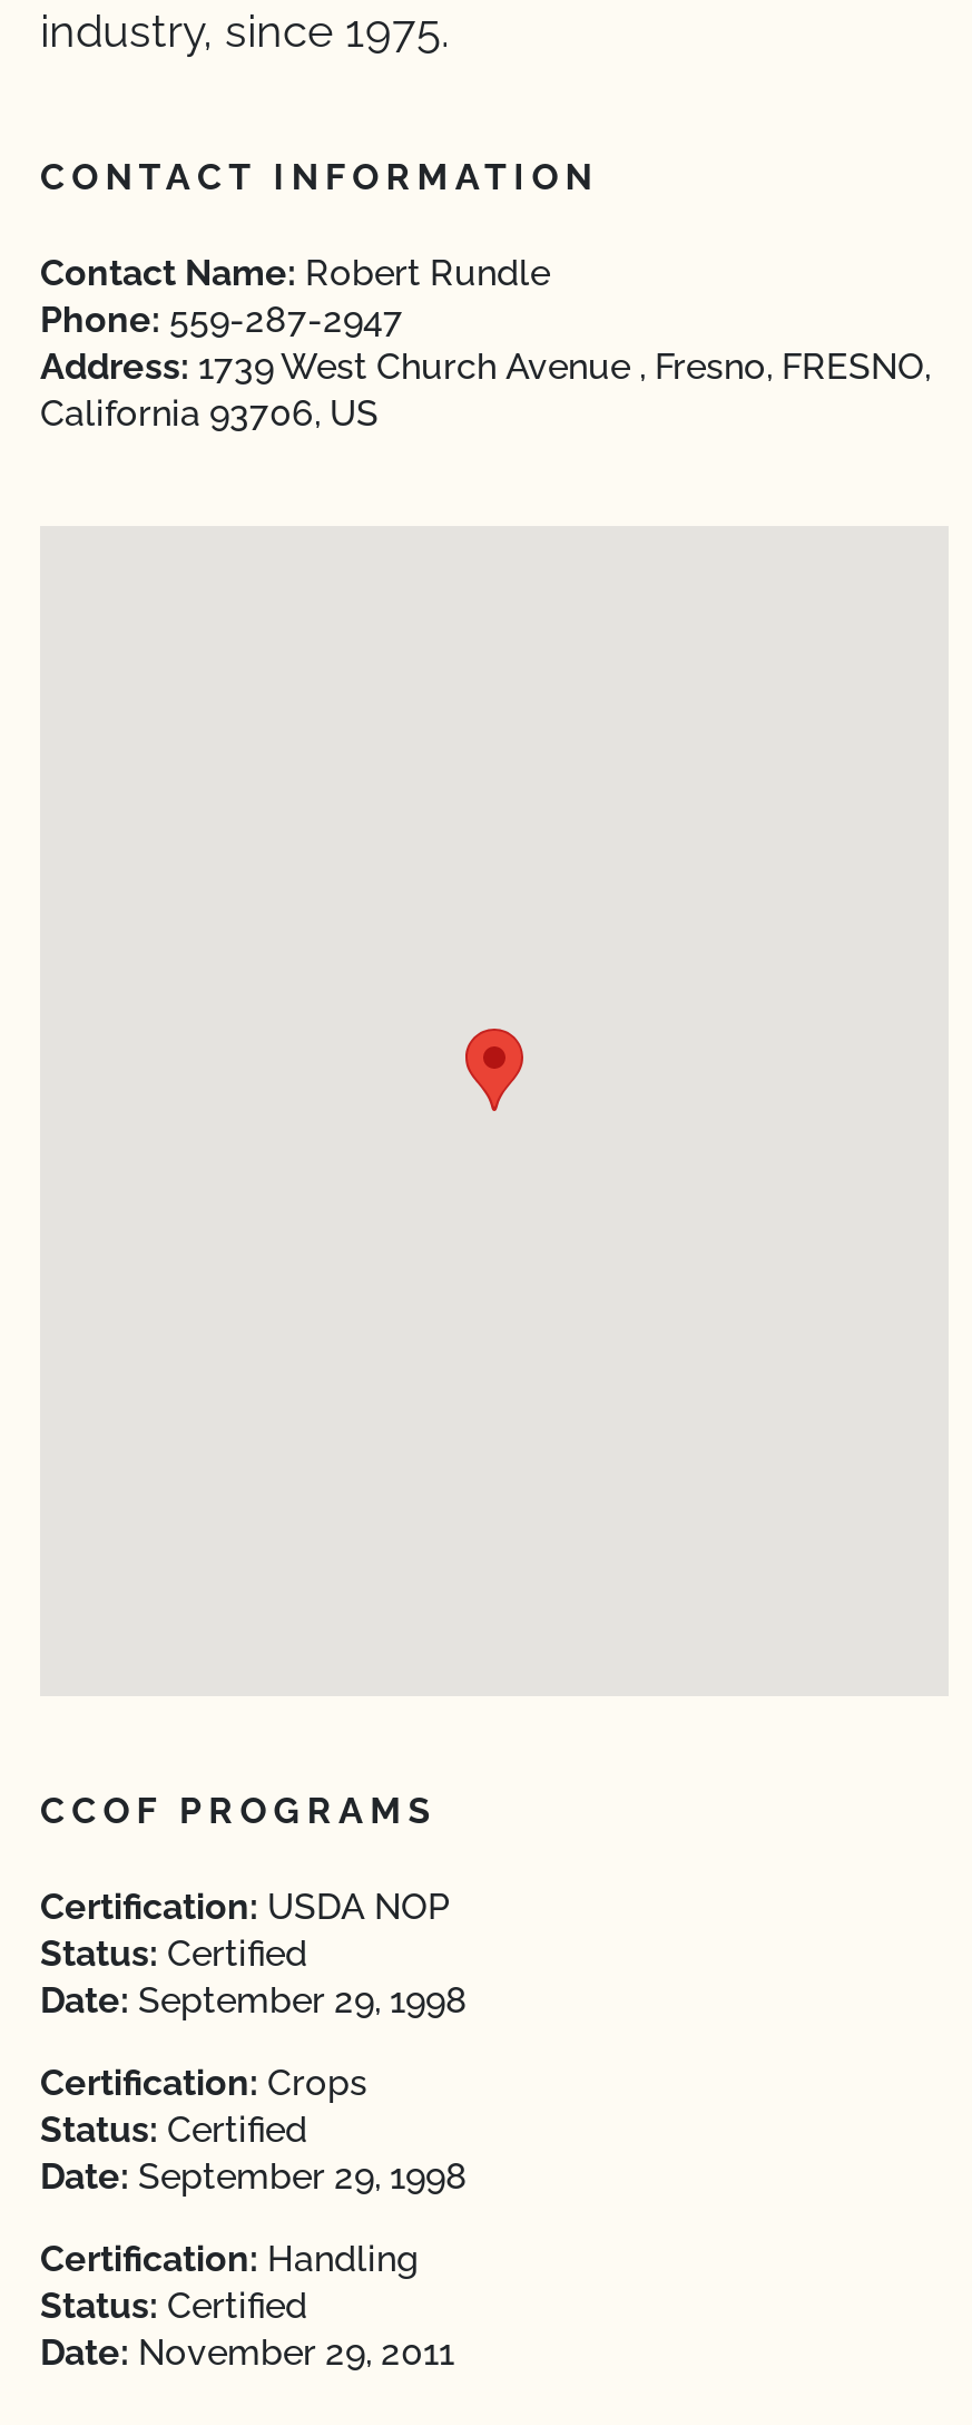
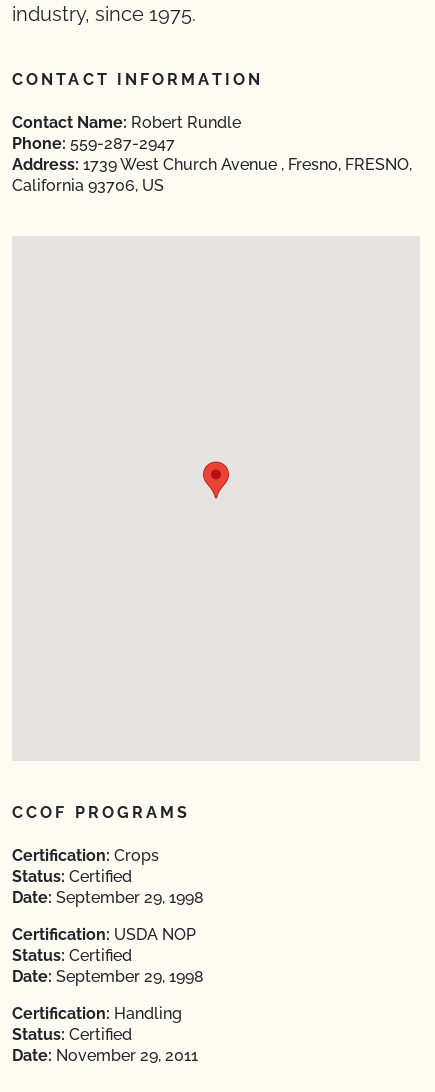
moved down: Certification: USDA NOP

moved up: Certification: Crops
